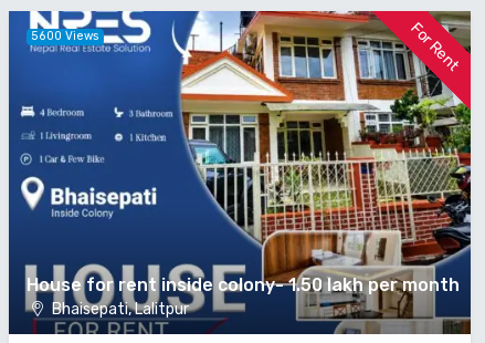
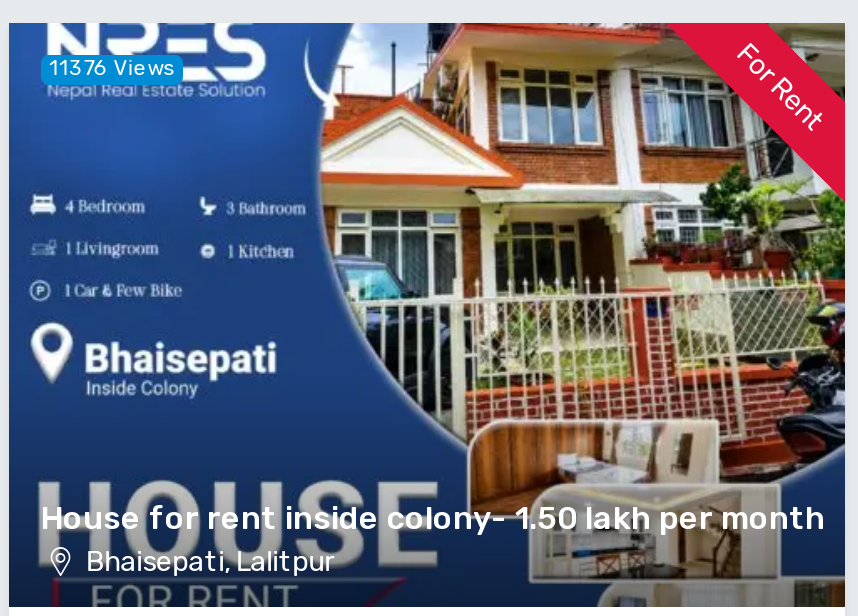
- 5600 Views
+ 11376 Views
